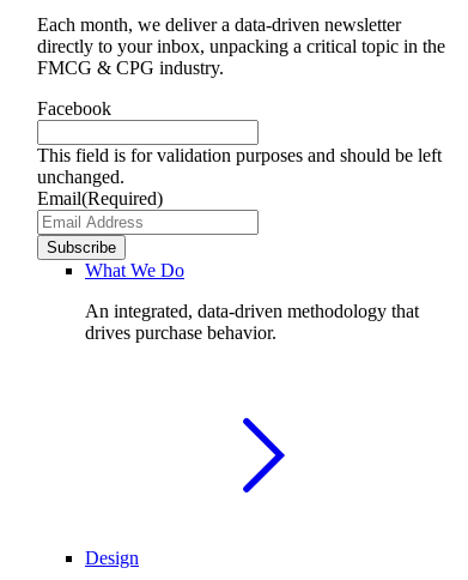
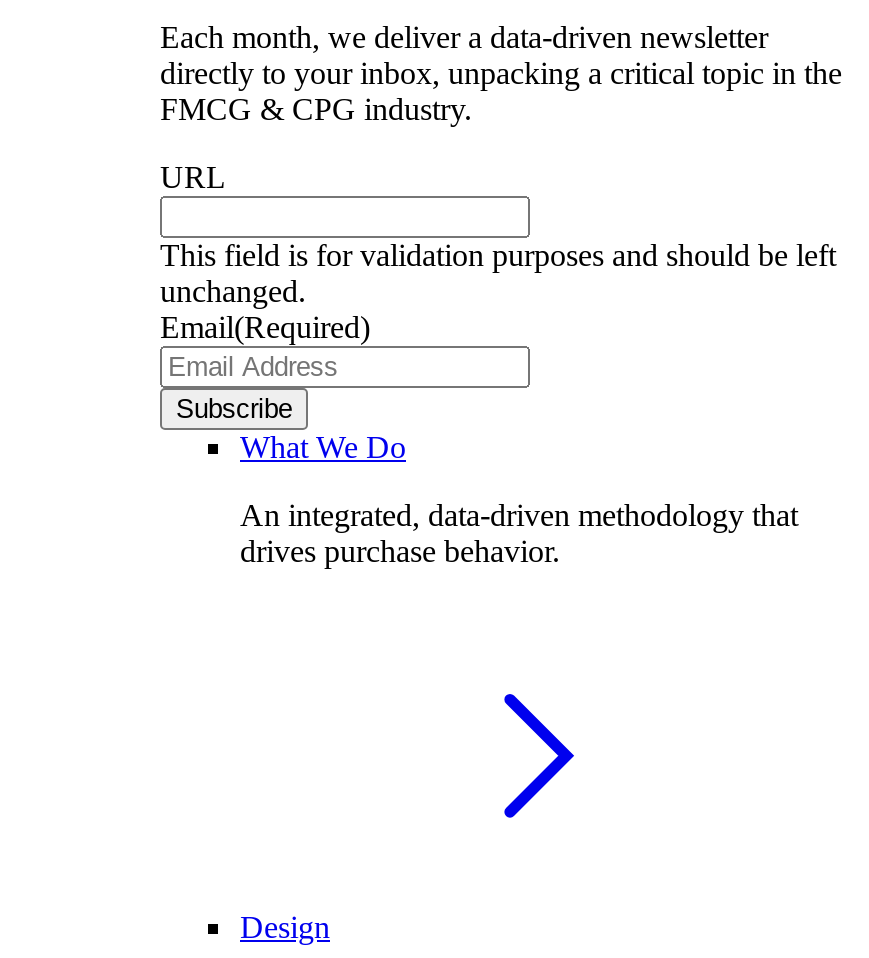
- Facebook
+ URL
